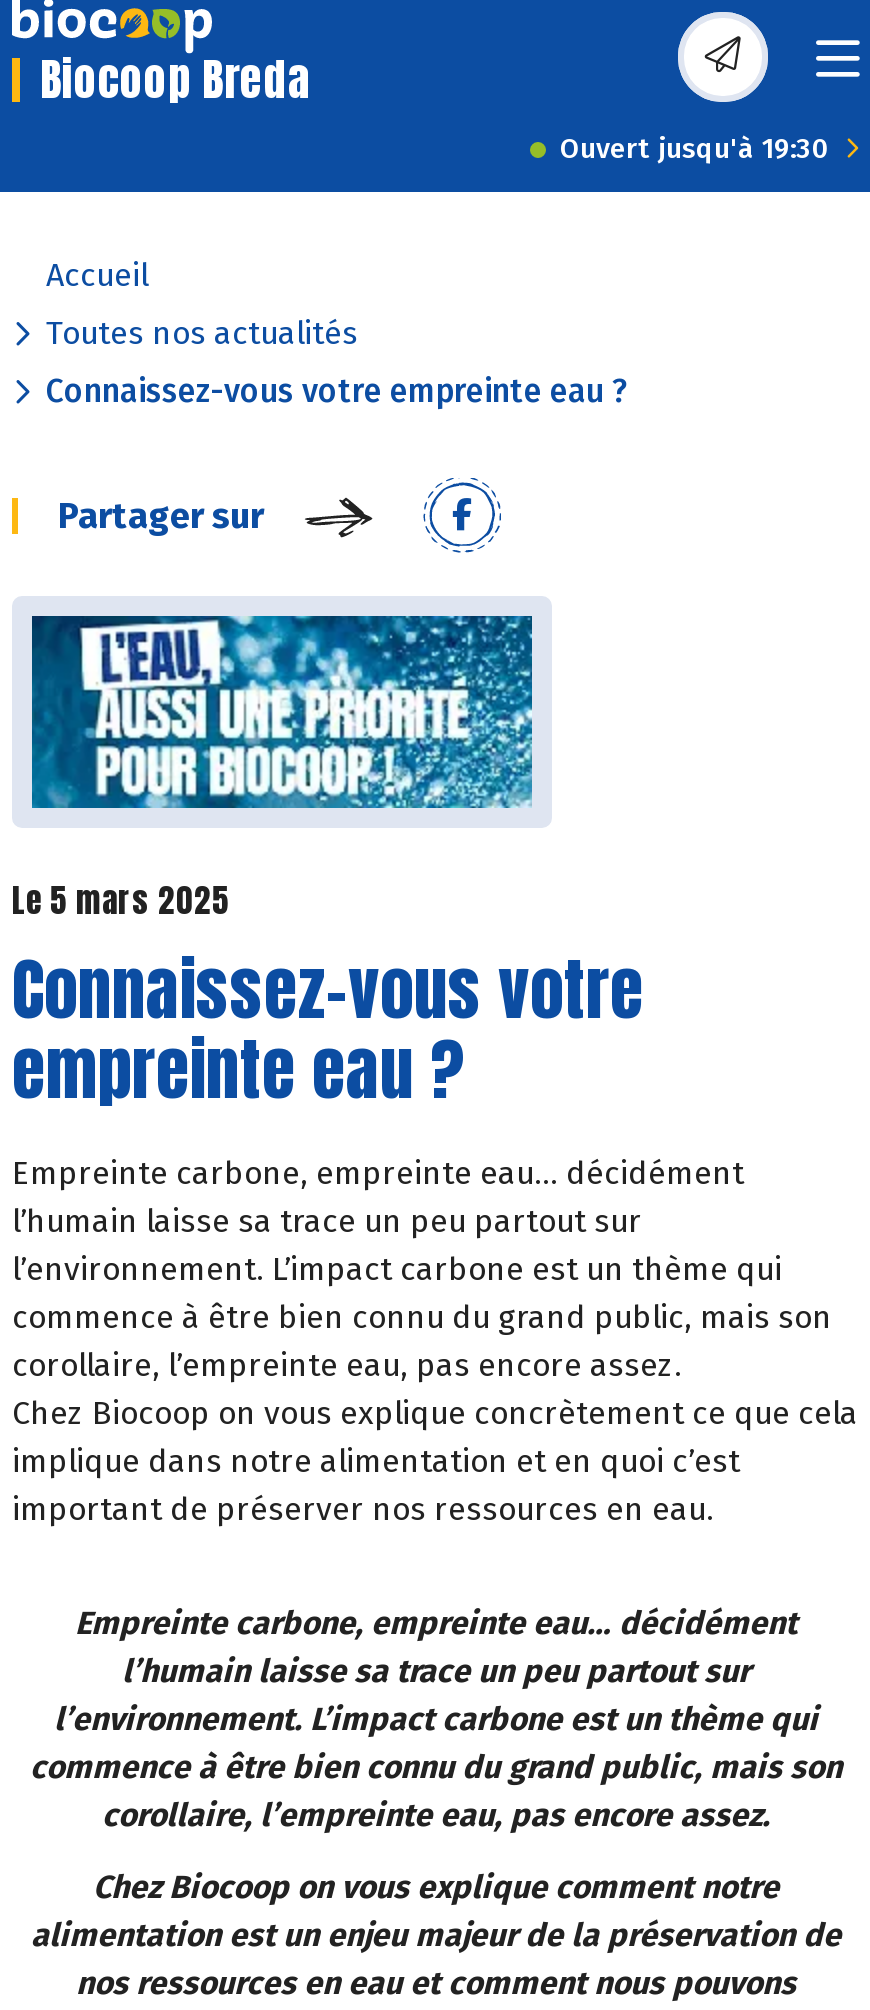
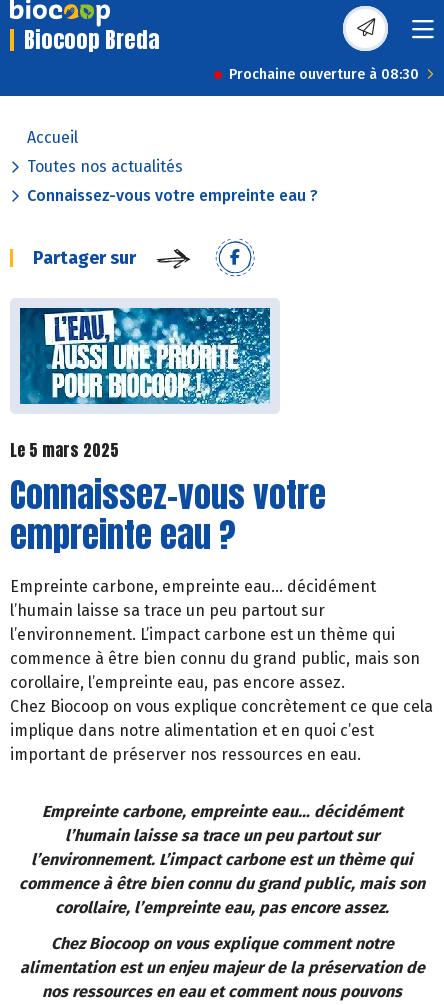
- Ouvert jusqu'à 19:30
+ Prochaine ouverture à 08:30
